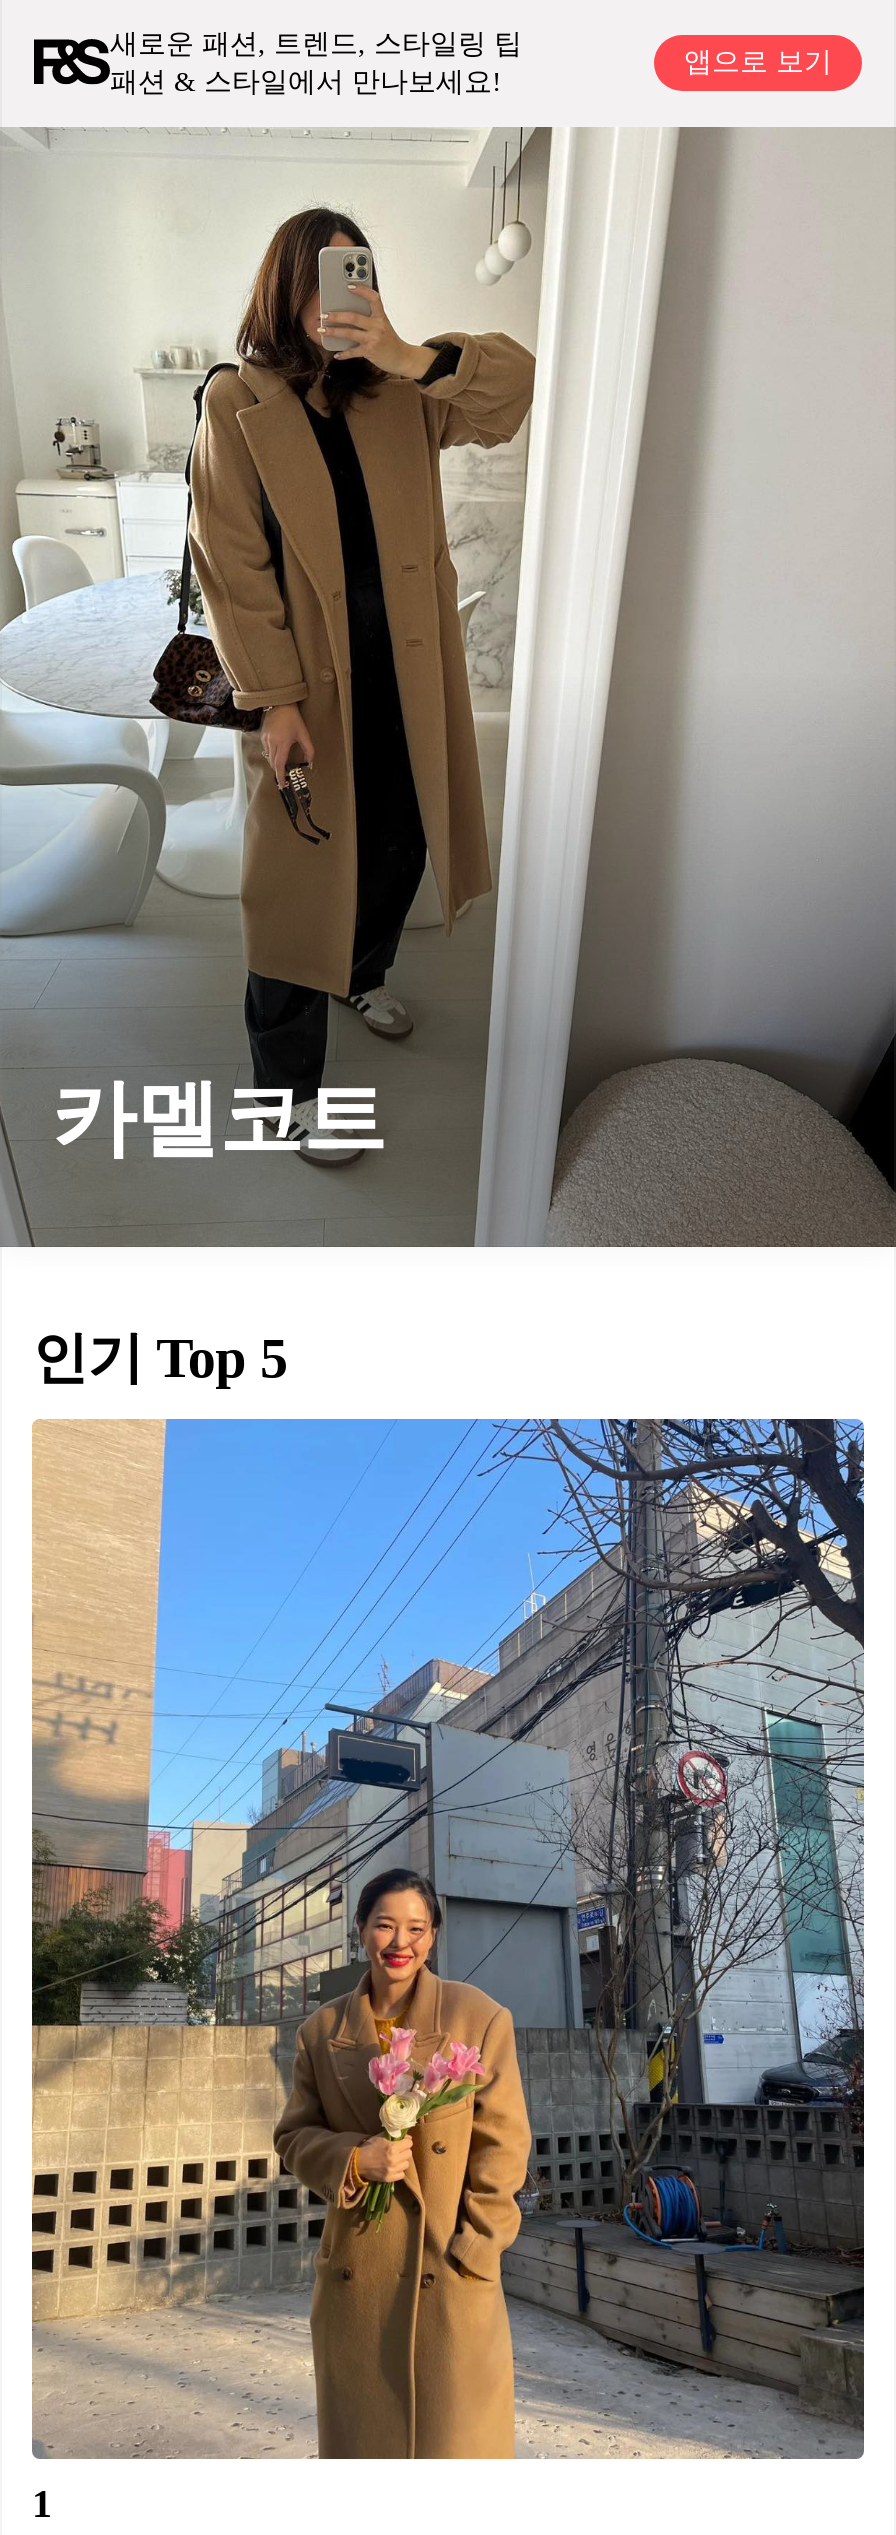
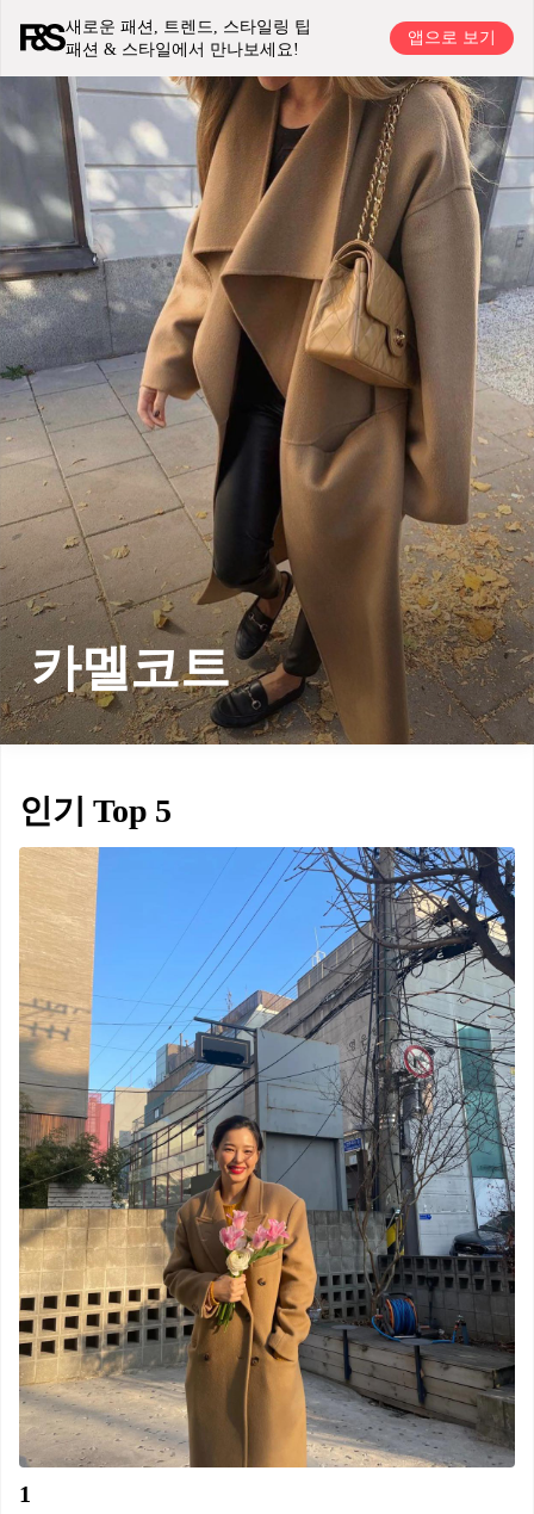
- [image]
+ [image]
